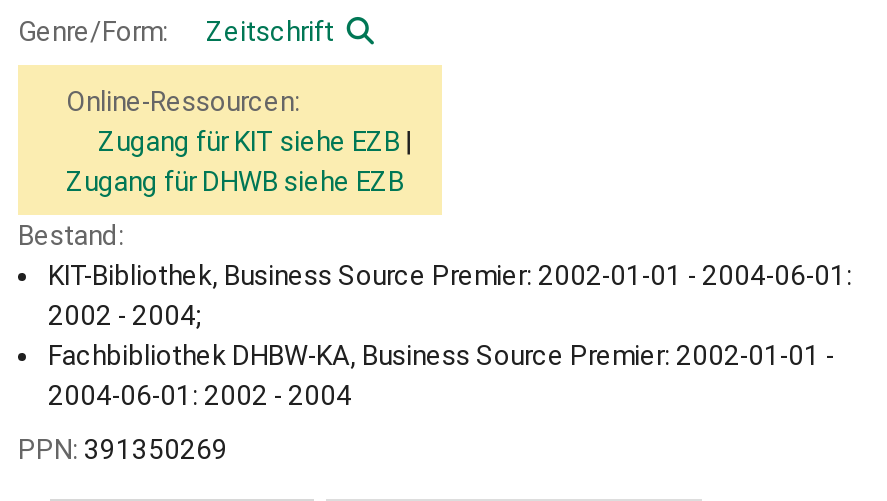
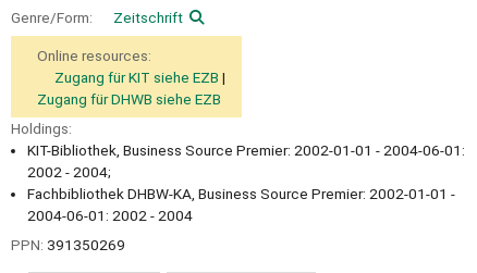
- Online-Ressourcen:
+ Online resources:

- Bestand:
+ Holdings:
